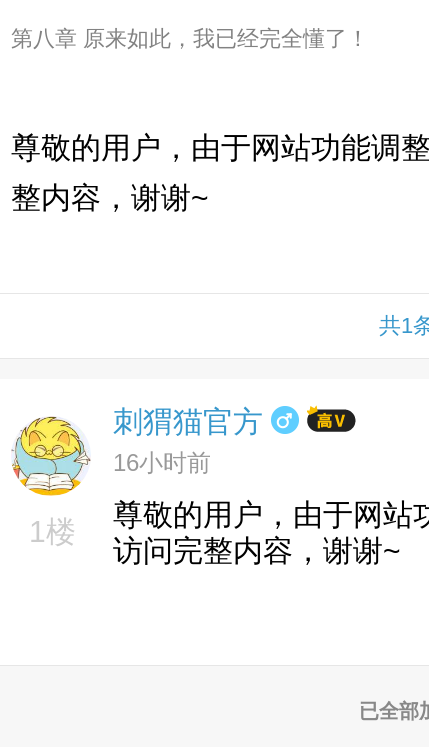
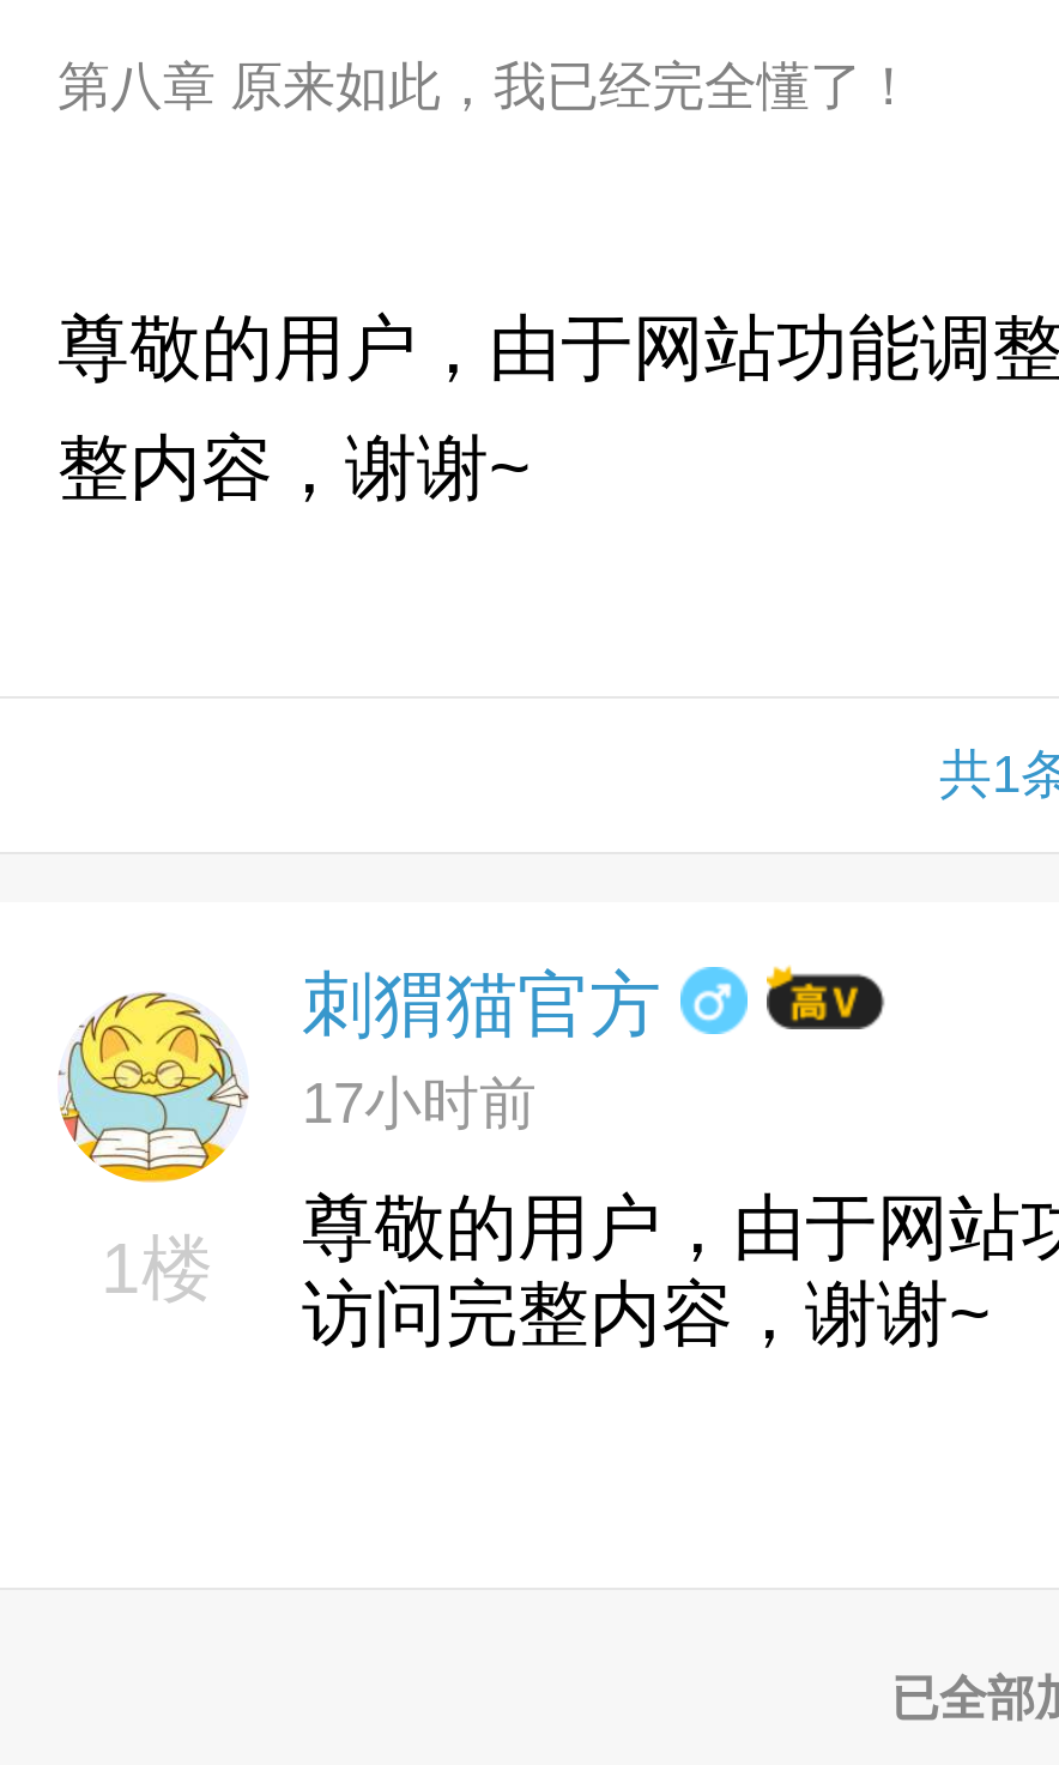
- 16小时前
+ 17小时前
